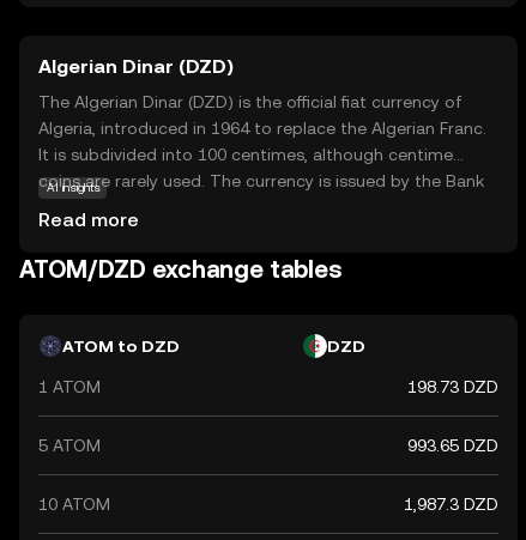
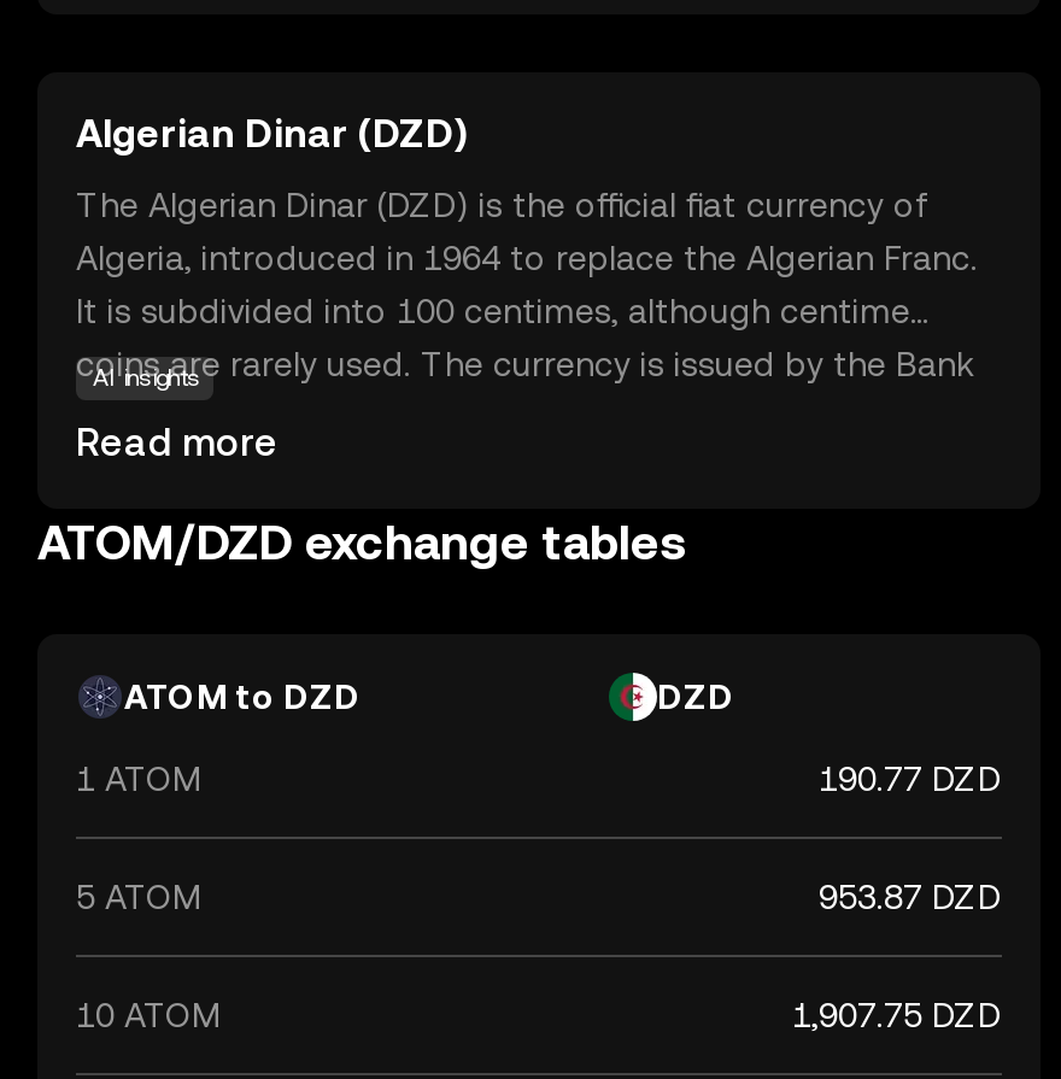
- 198.73 DZD
+ 190.77 DZD

- 993.65 DZD
+ 953.87 DZD

- 1,987.3 DZD
+ 1,907.75 DZD
